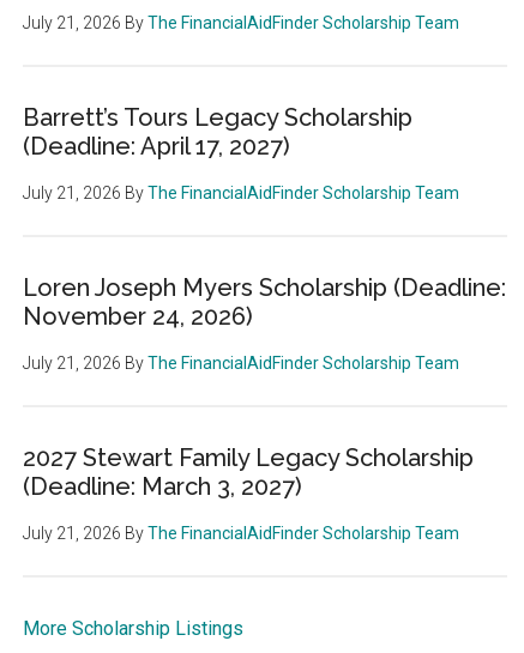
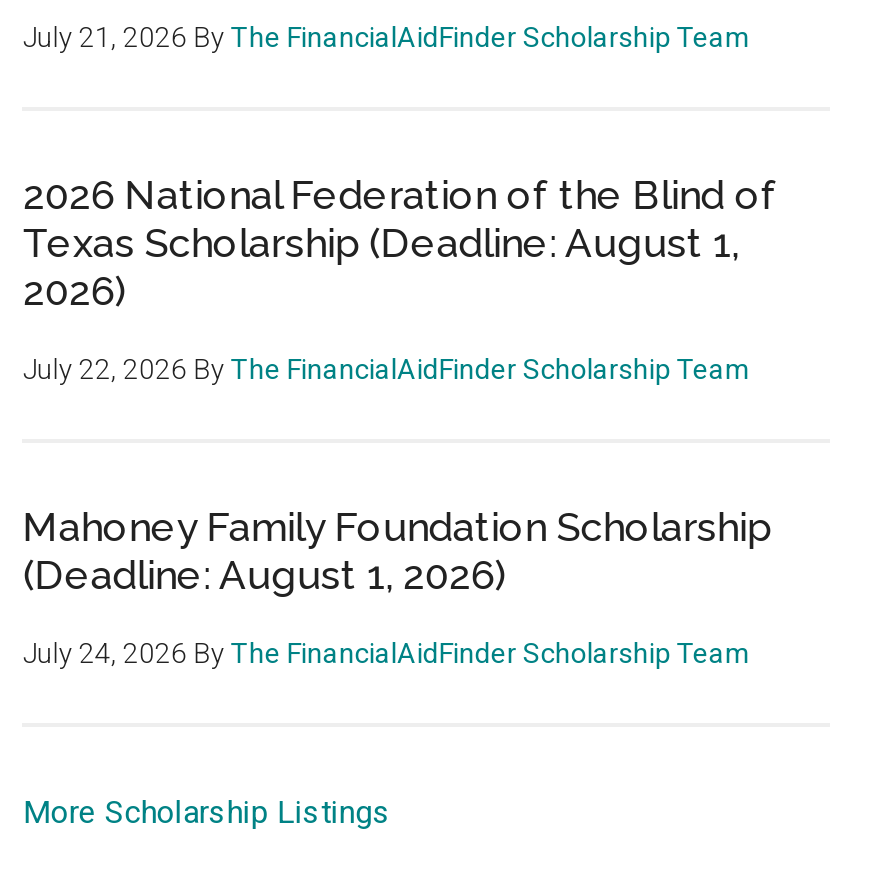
- Barrett’s Tours Legacy Scholarship
- (Deadline: April 17, 2027)
- July 21, 2026 By The FinancialAidFinder Scholarship Team
- Loren Joseph Myers Scholarship (Deadline:
- November 24, 2026)
- July 21, 2026 By The FinancialAidFinder Scholarship Team
- 2027 Stewart Family Legacy Scholarship
- (Deadline: March 3, 2027)
- July 21, 2026 By The FinancialAidFinder Scholarship Team
+ 2026 National Federation of the Blind of
+ Texas Scholarship (Deadline: August 1,
+ 2026)
+ July 22, 2026 By The FinancialAidFinder Scholarship Team
+ Mahoney Family Foundation Scholarship
+ (Deadline: August 1, 2026)
+ July 24, 2026 By The FinancialAidFinder Scholarship Team
